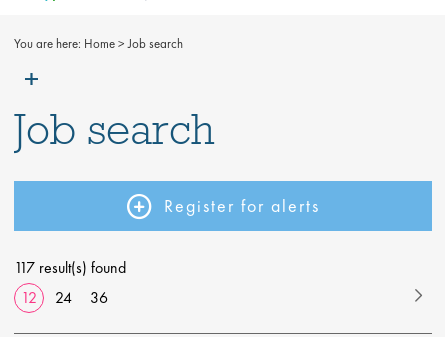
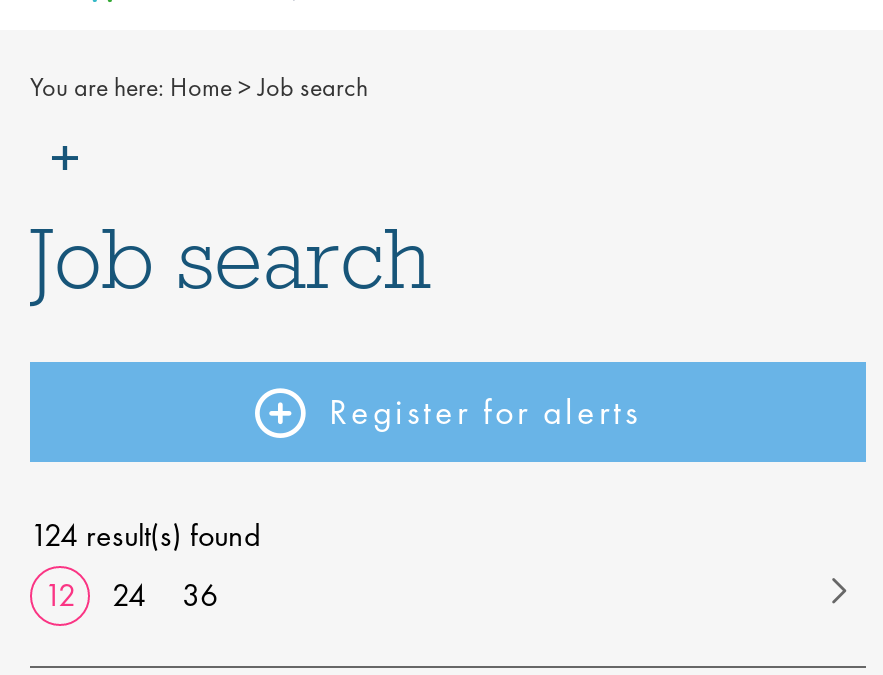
- 117 result(s) found
+ 124 result(s) found
